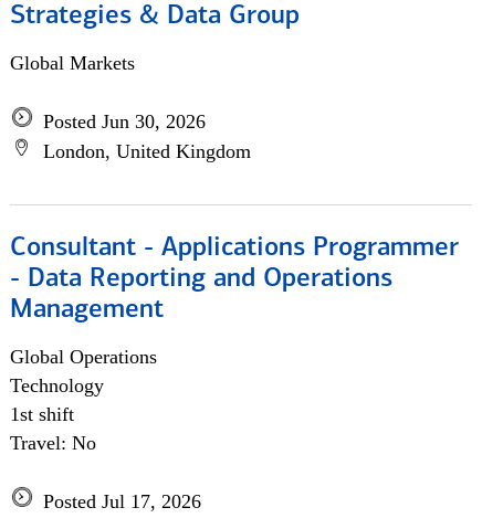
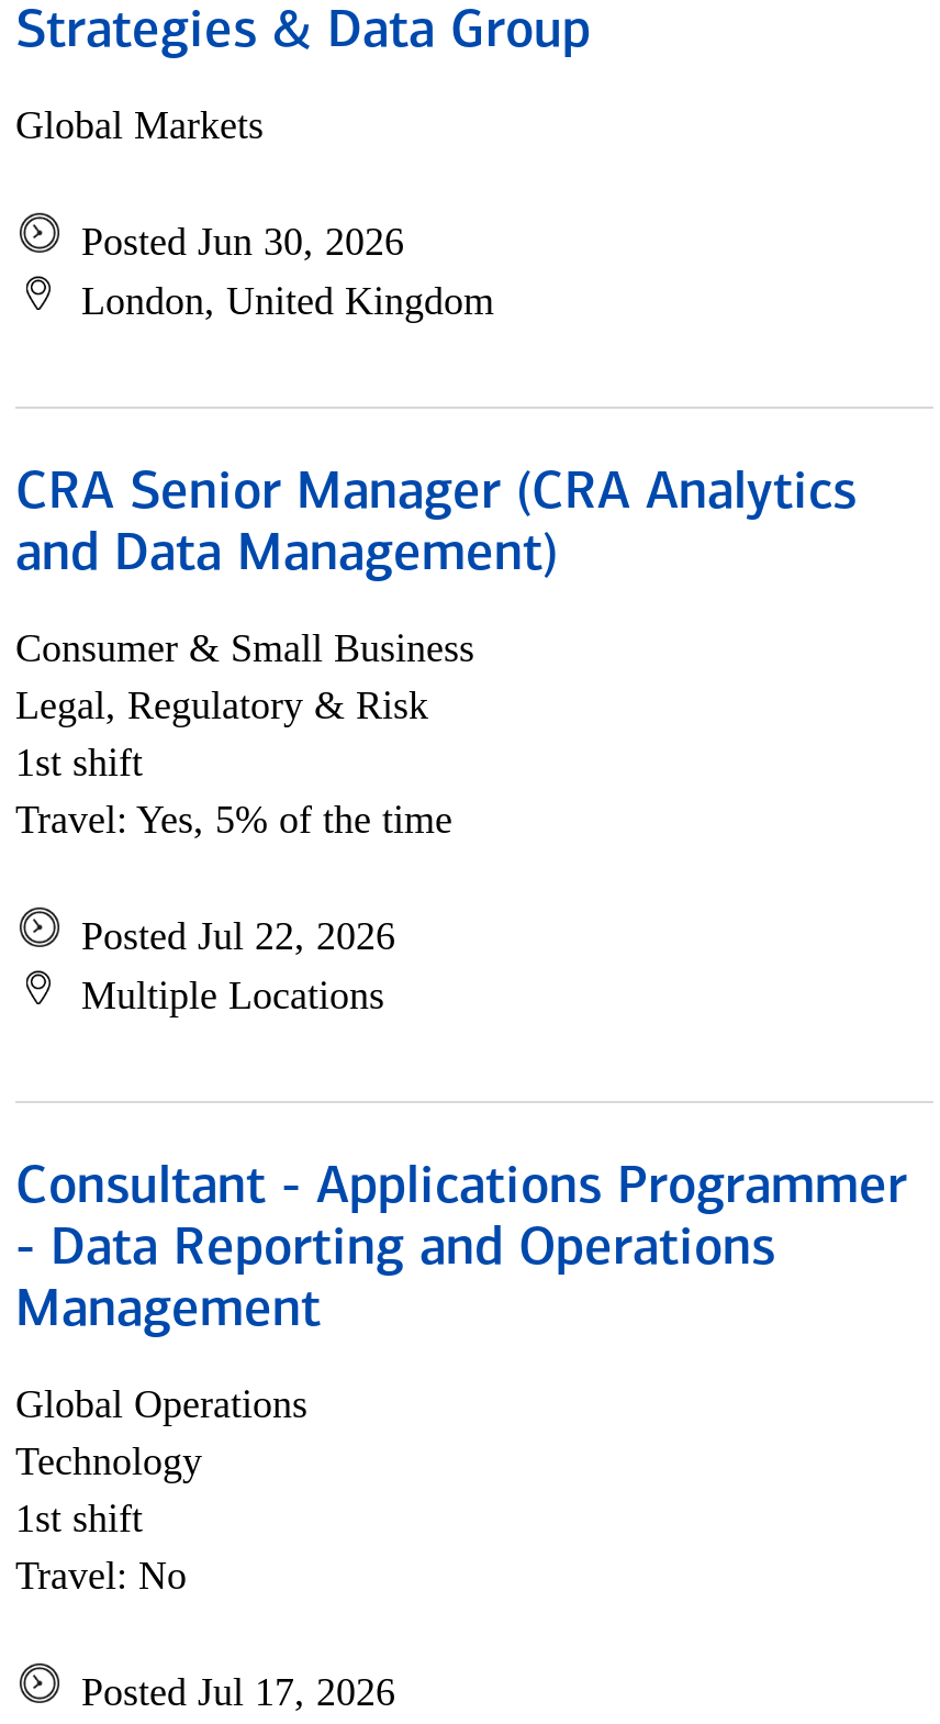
+ CRA Senior Manager (CRA Analytics
+ and Data Management)
+ Consumer & Small Business
+ Legal, Regulatory & Risk
+ 1st shift
+ Travel: Yes, 5% of the time
+ Posted Jul 22, 2026
+ Multiple Locations
